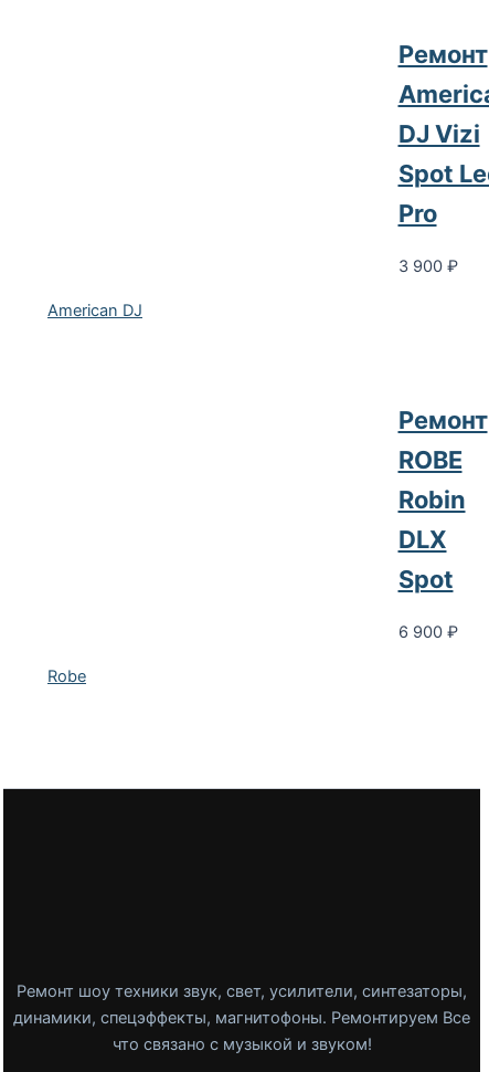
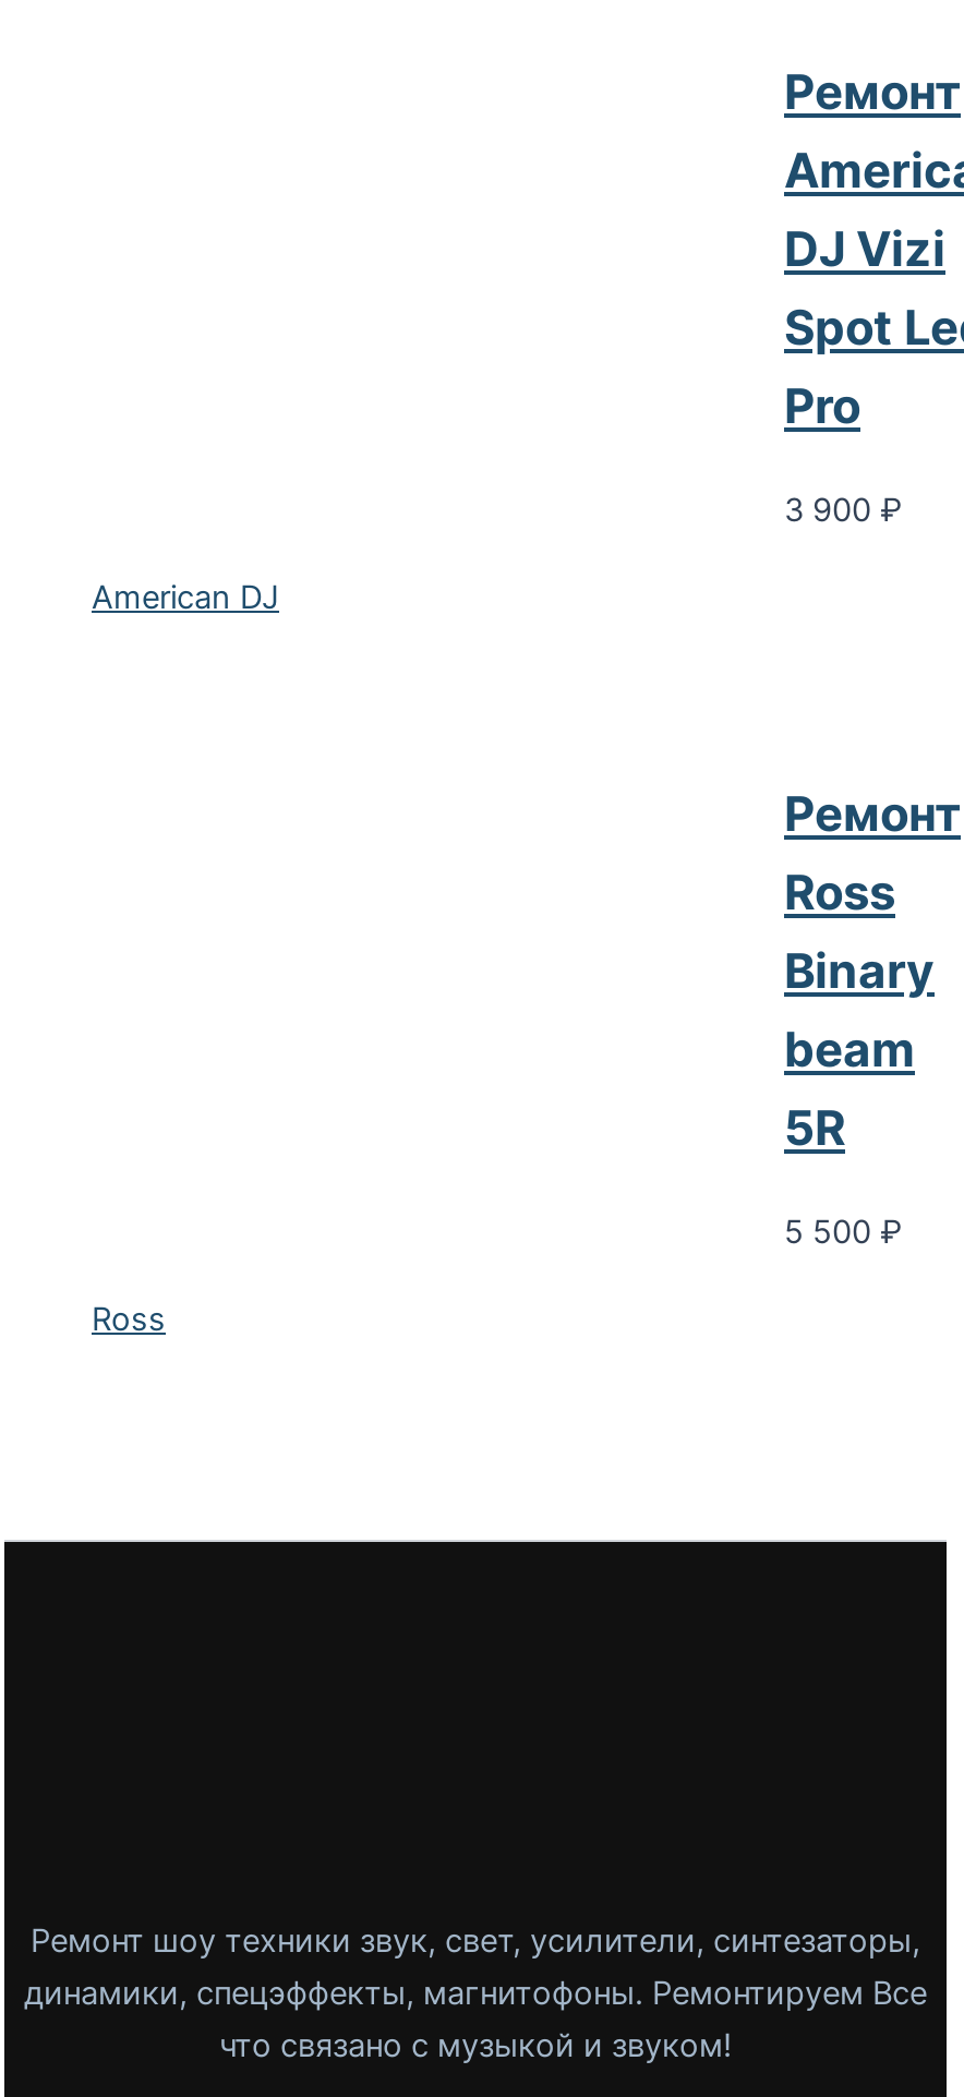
- ROBE
- Robin
- DLX
- Spot
+ Ross
+ Binary
+ beam
+ 5R

- 6 900 ₽
+ 5 500 ₽

- Robe
+ Ross
